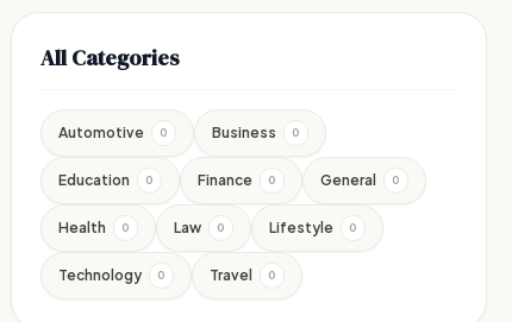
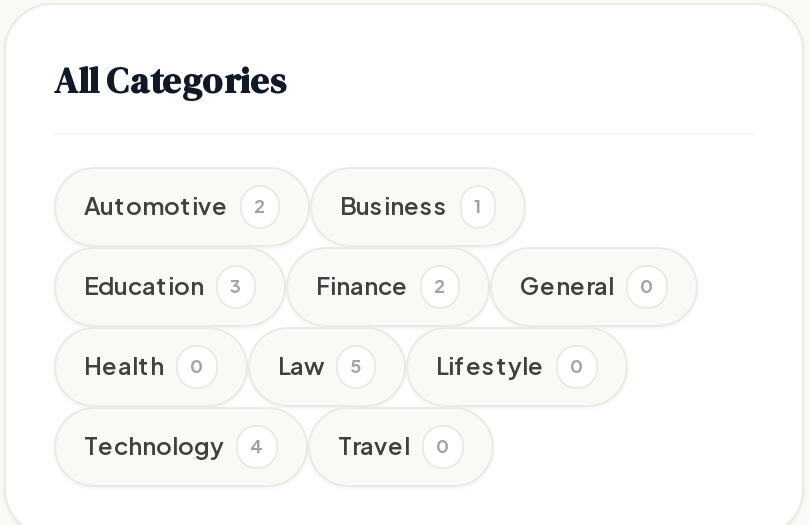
- Automotive 0
+ Automotive 2

- Business 0
+ Business 1

- Education 0
+ Education 3

- Finance 0
+ Finance 2

- Law 0
+ Law 5

- Technology 0
+ Technology 4
